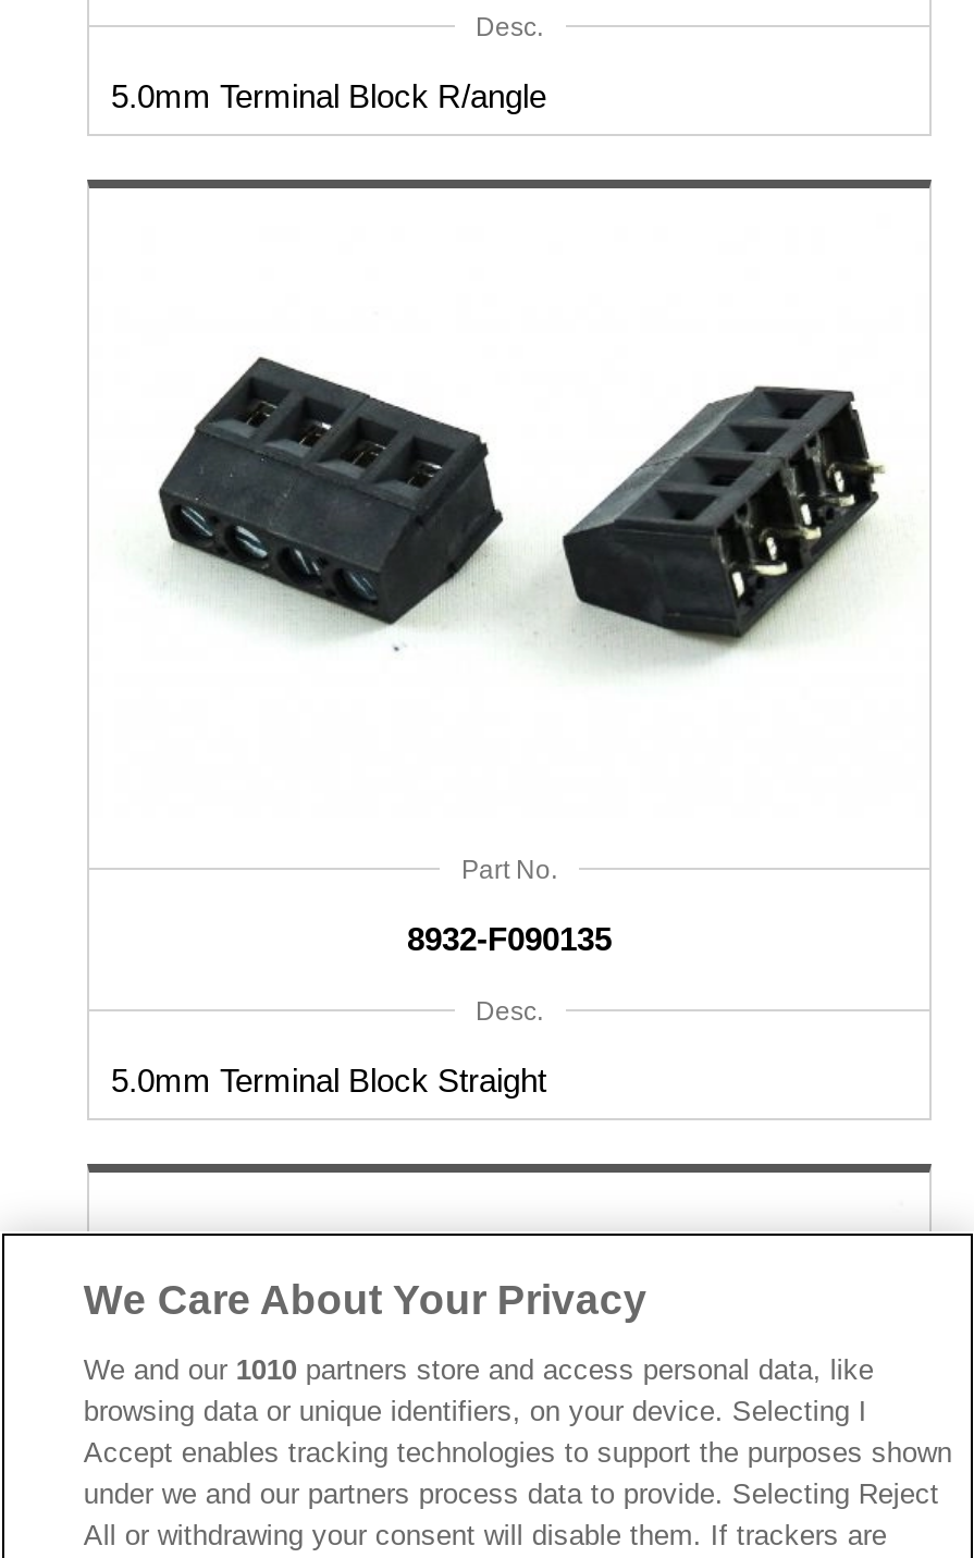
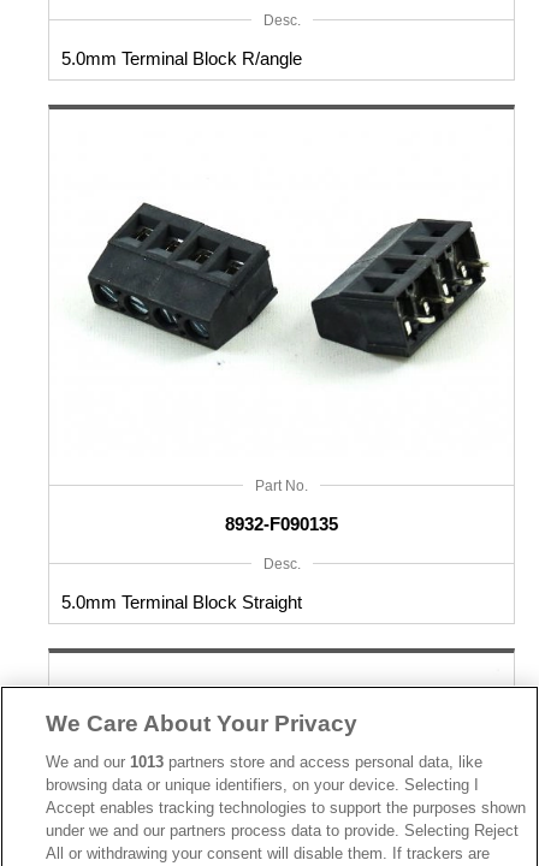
- We and our 1010 partners store and access personal data, like
+ We and our 1013 partners store and access personal data, like
